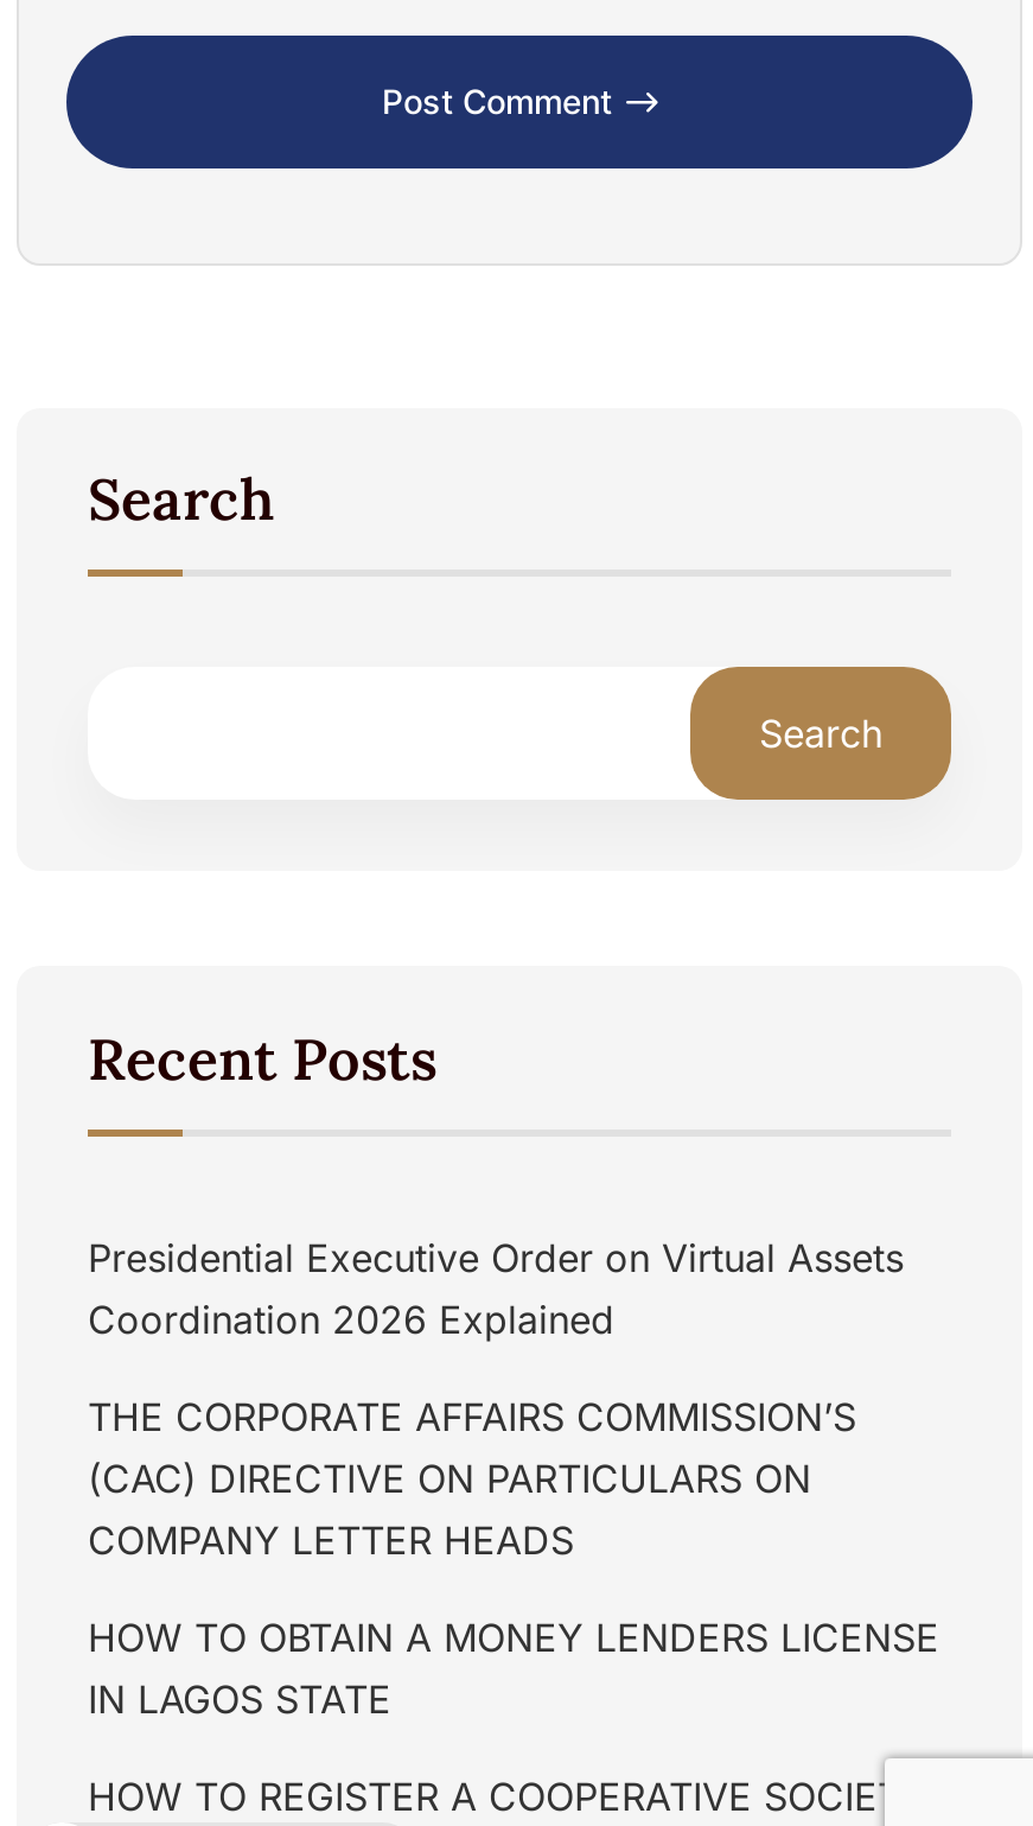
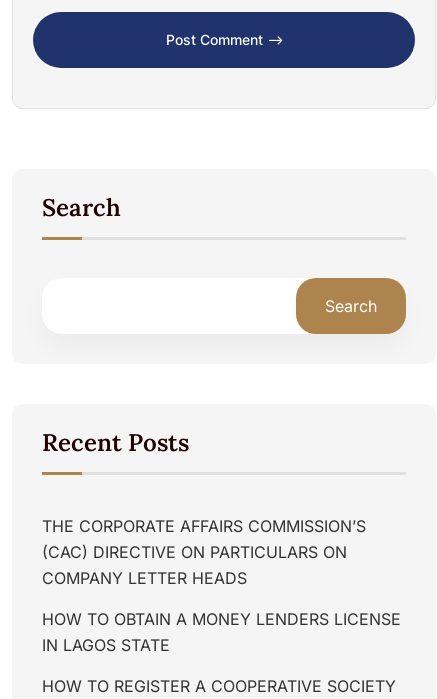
- Presidential Executive Order on Virtual Assets
- Coordination 2026 Explained
